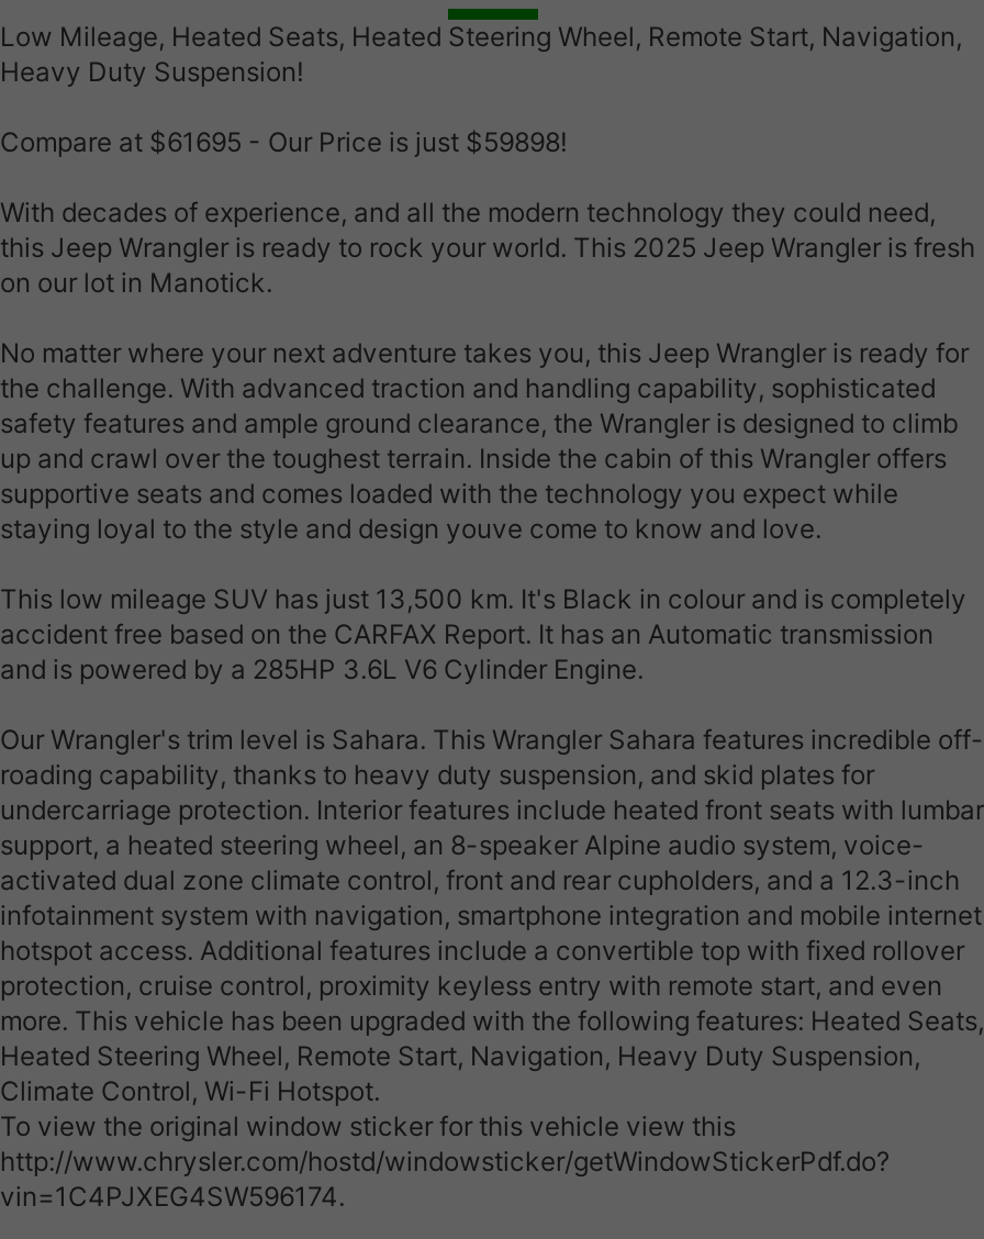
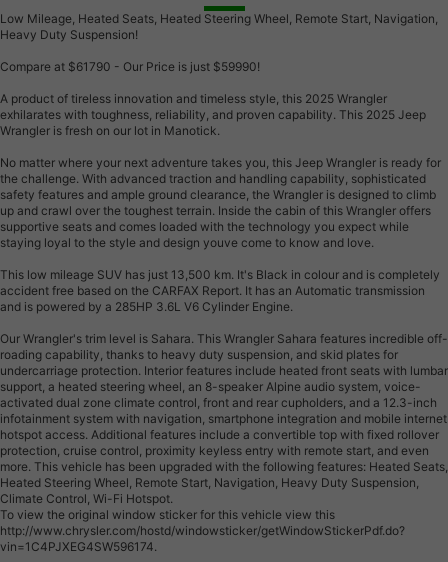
- Compare at $61695 - Our Price is just $59898!
+ Compare at $61790 - Our Price is just $59990!

- With decades of experience, and all the modern technology they could need,
- this Jeep Wrangler is ready to rock your world. This 2025 Jeep Wrangler is fresh
- on our lot in Manotick.
+ A product of tireless innovation and timeless style, this 2025 Wrangler
+ exhilarates with toughness, reliability, and proven capability. This 2025 Jeep
+ Wrangler is fresh on our lot in Manotick.
